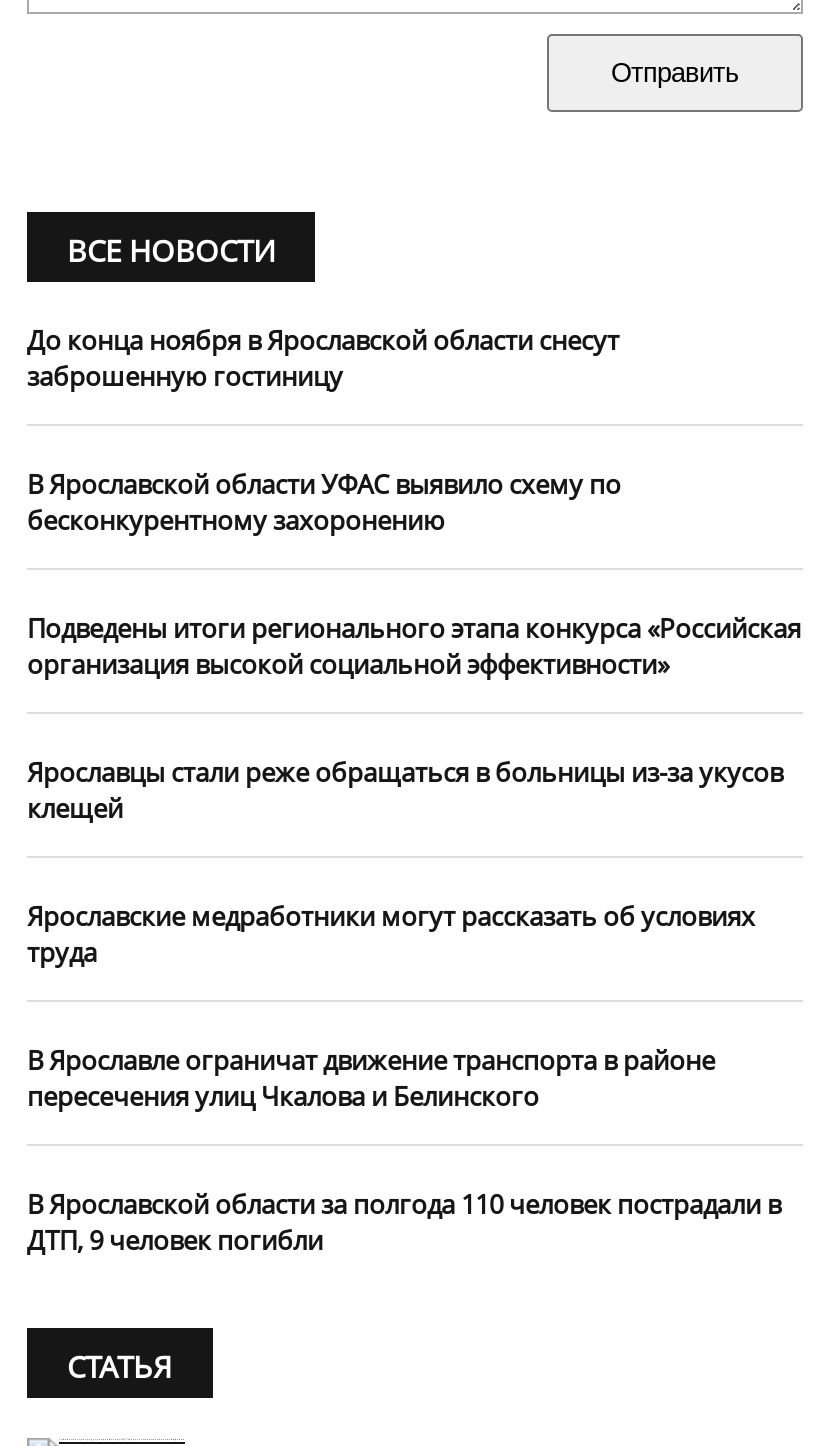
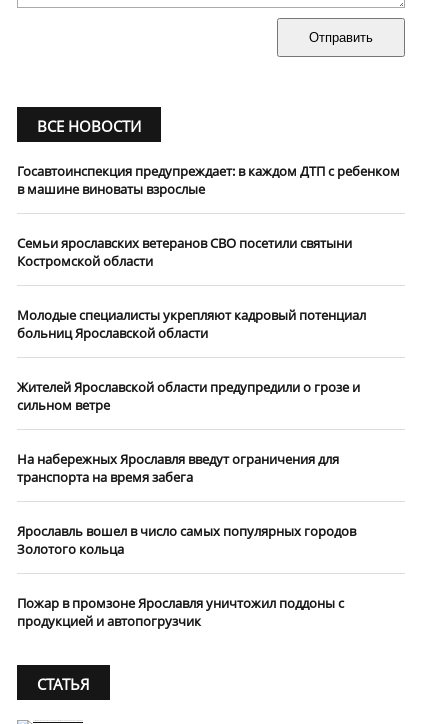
- До конца ноября в Ярославской области снесут
- заброшенную гостиницу
+ Госавтоинспекция предупреждает: в каждом ДТП с ребенком
+ в машине виноваты взрослые

- В Ярославской области УФАС выявило схему по
- бесконкурентному захоронению
+ Семьи ярославских ветеранов СВО посетили святыни
+ Костромской области

- Подведены итоги регионального этапа конкурса «Российская
- организация высокой социальной эффективности»
+ Молодые специалисты укрепляют кадровый потенциал
+ больниц Ярославской области

- Ярославцы стали реже обращаться в больницы из-за укусов
- клещей
+ Жителей Ярославской области предупредили о грозе и
+ сильном ветре

- Ярославские медработники могут рассказать об условиях
- труда
+ На набережных Ярославля введут ограничения для
+ транспорта на время забега

- В Ярославле ограничат движение транспорта в районе
- пересечения улиц Чкалова и Белинского
+ Ярославль вошел в число самых популярных городов
+ Золотого кольца

- В Ярославской области за полгода 110 человек пострадали в
- ДТП, 9 человек погибли
+ Пожар в промзоне Ярославля уничтожил поддоны с
+ продукцией и автопогрузчик
